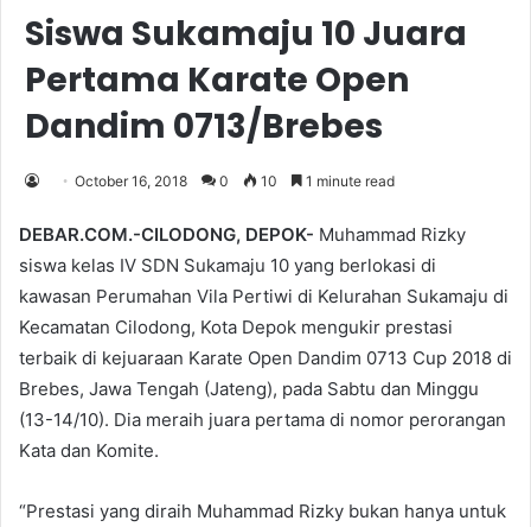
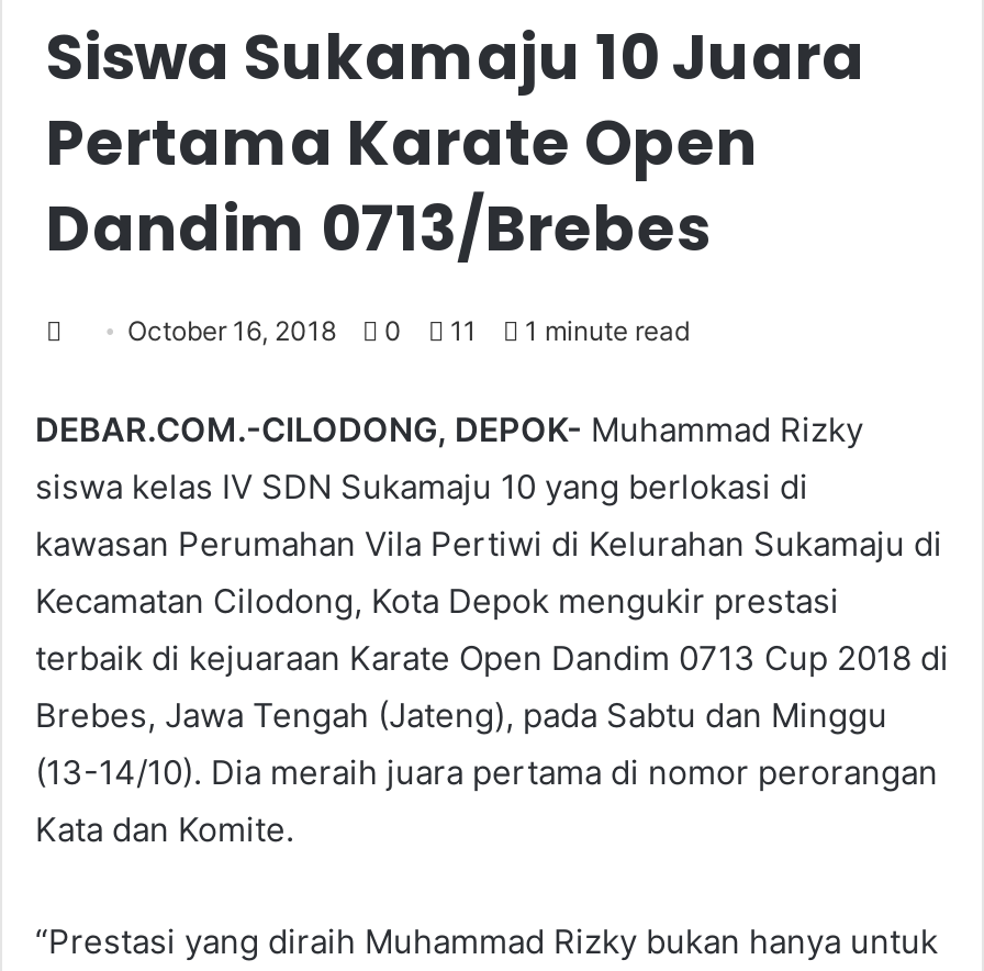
- October 16, 2018 0 10 1 minute read
+ October 16, 2018 0 11 1 minute read
